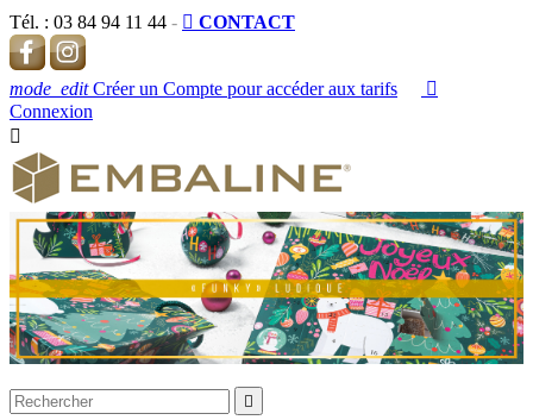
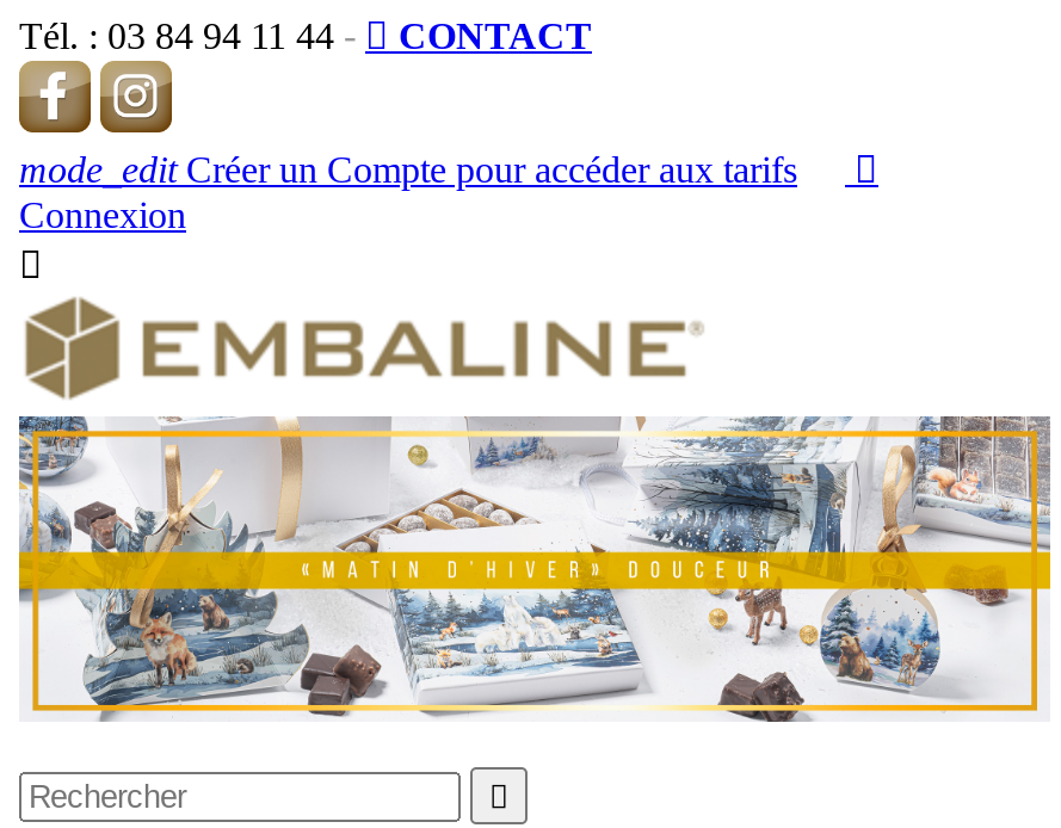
- [image]
+ [image]
